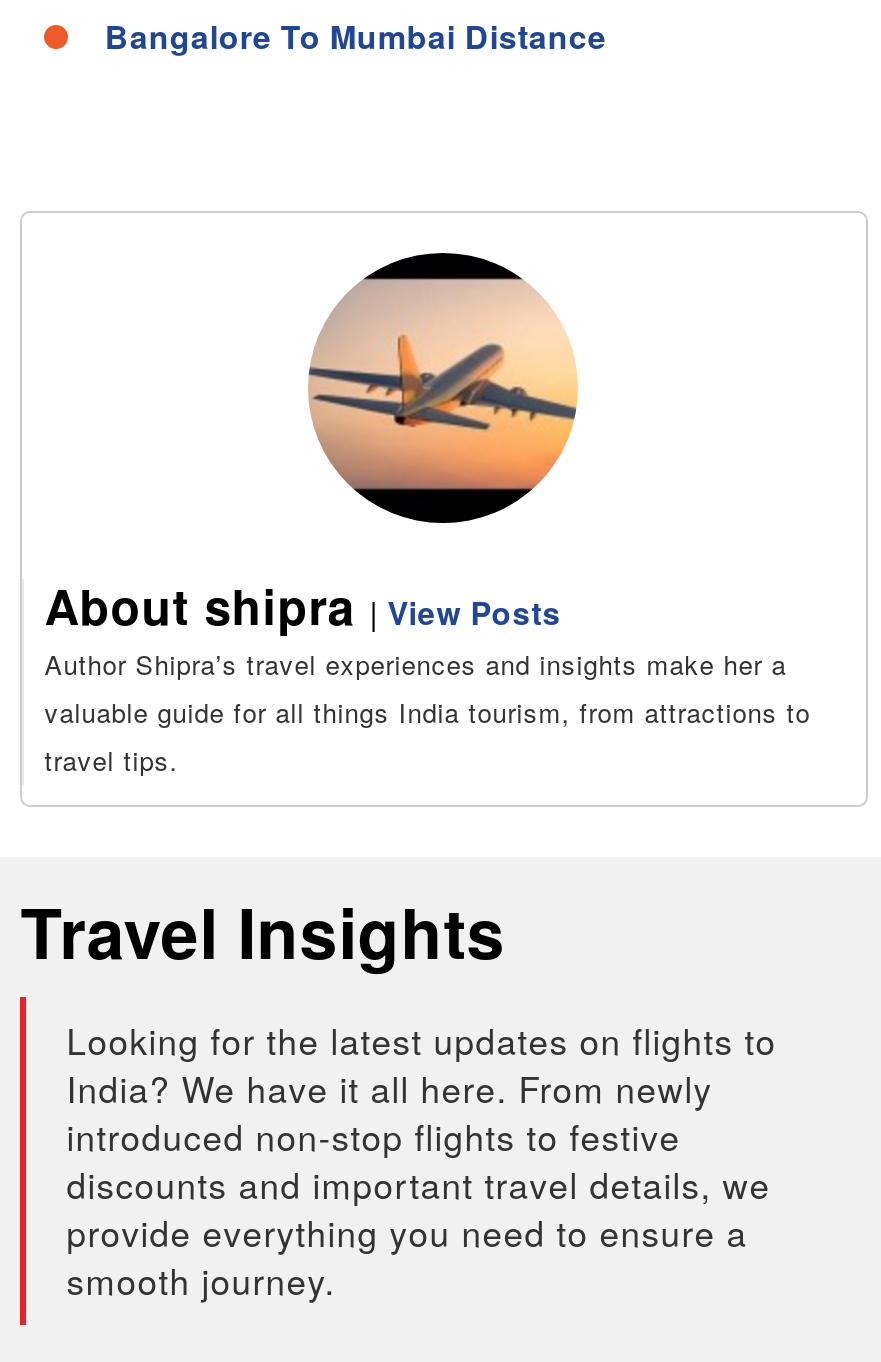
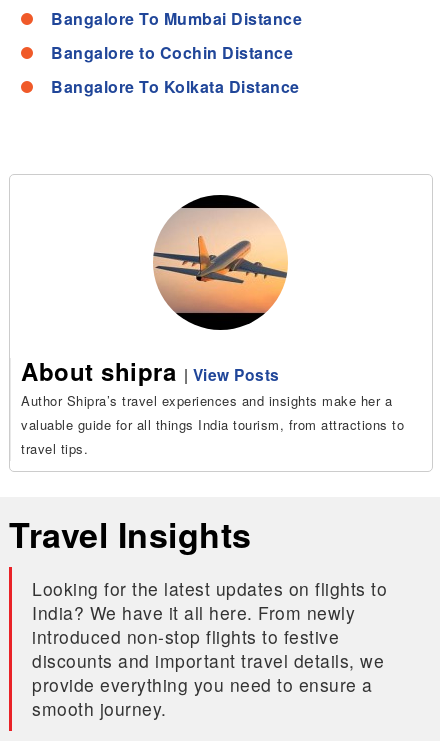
+ Bangalore to Cochin Distance
+ Bangalore To Kolkata Distance
